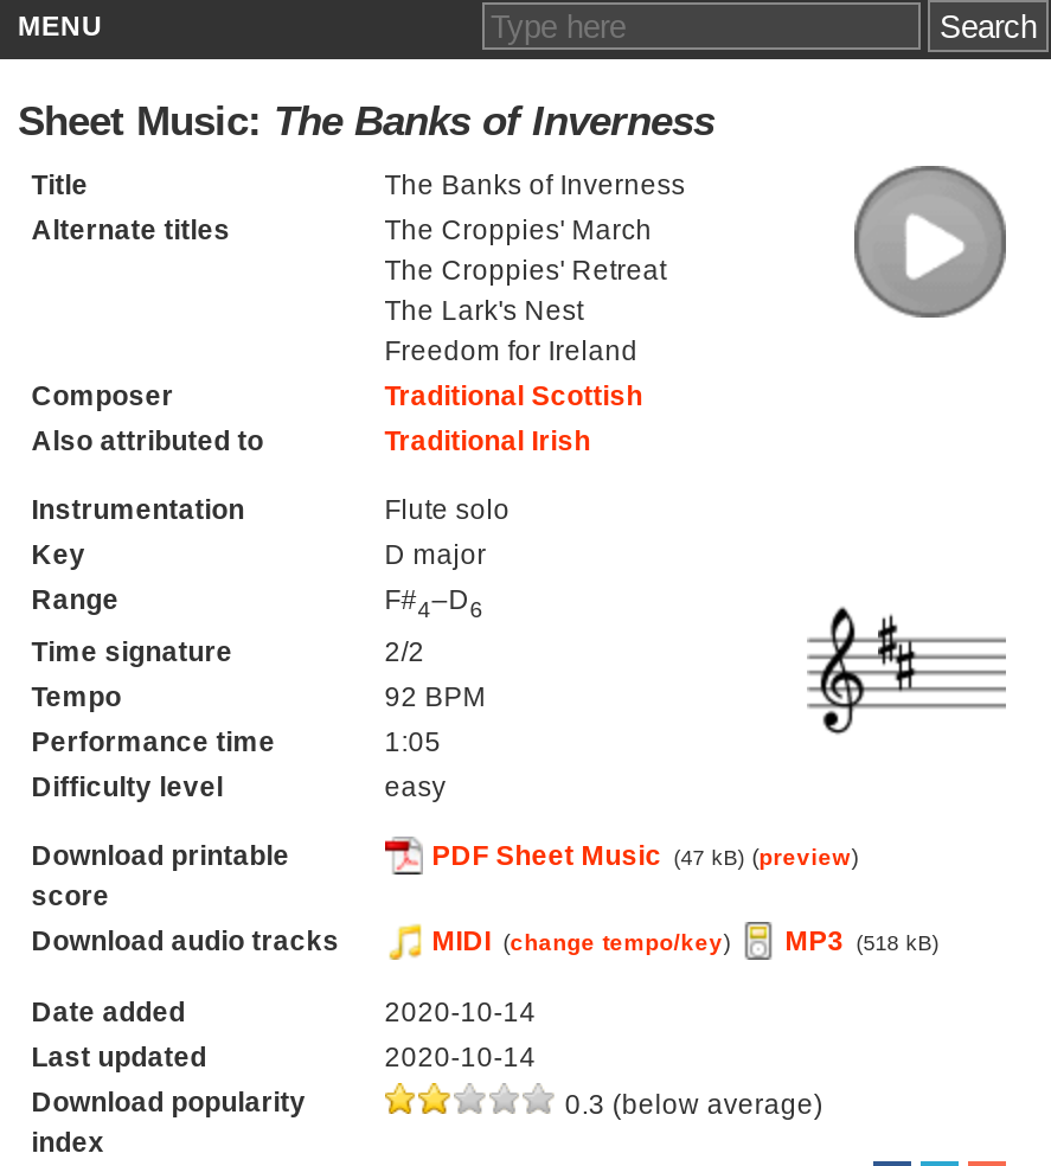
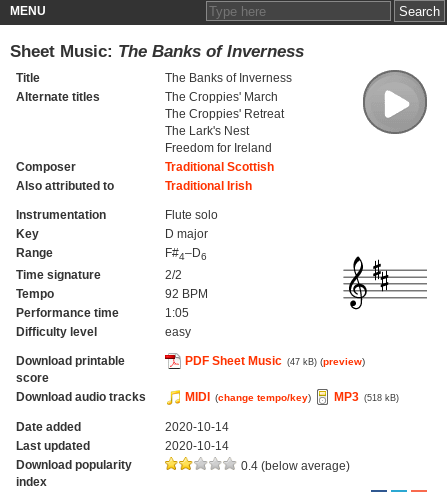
- 0.3 (below average)
+ 0.4 (below average)
